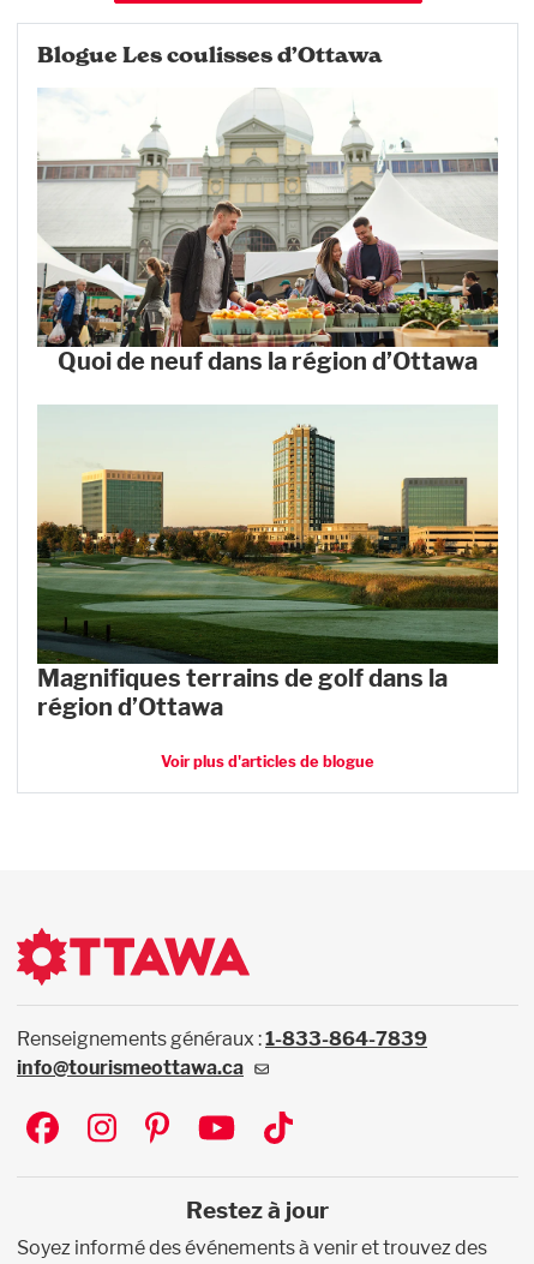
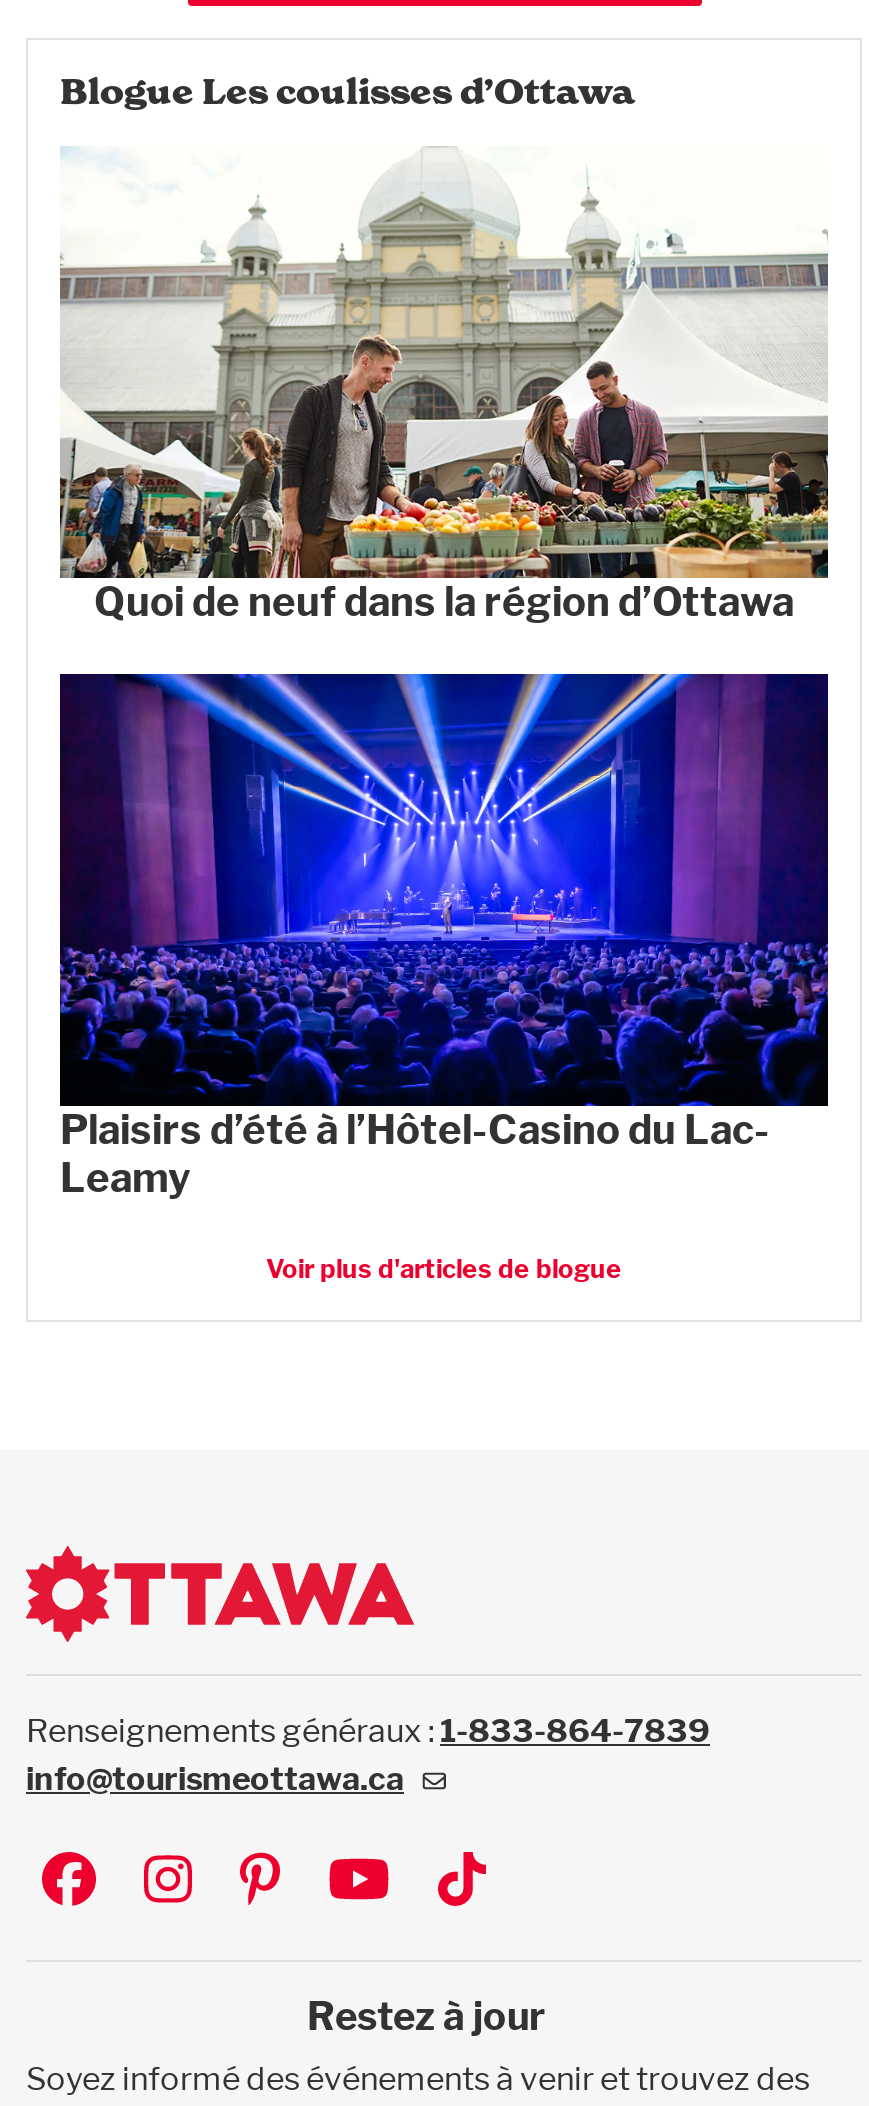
- [image]
- Magnifiques terrains de golf dans la
- région d’Ottawa
+ [image]
+ Plaisirs d’été à l’Hôtel-Casino du Lac-
+ Leamy
